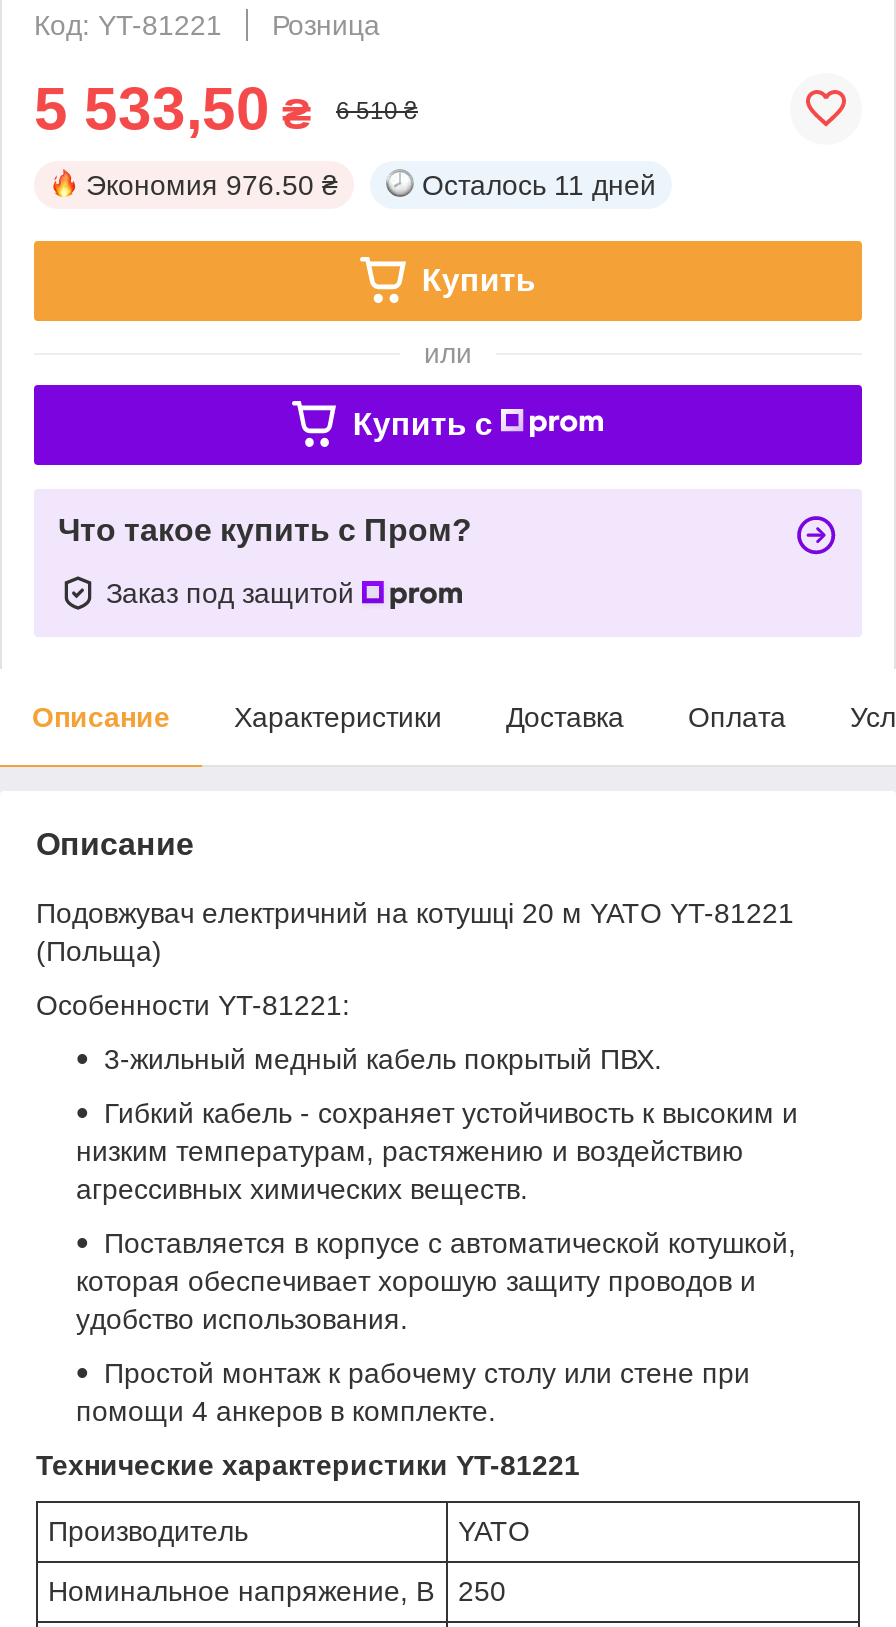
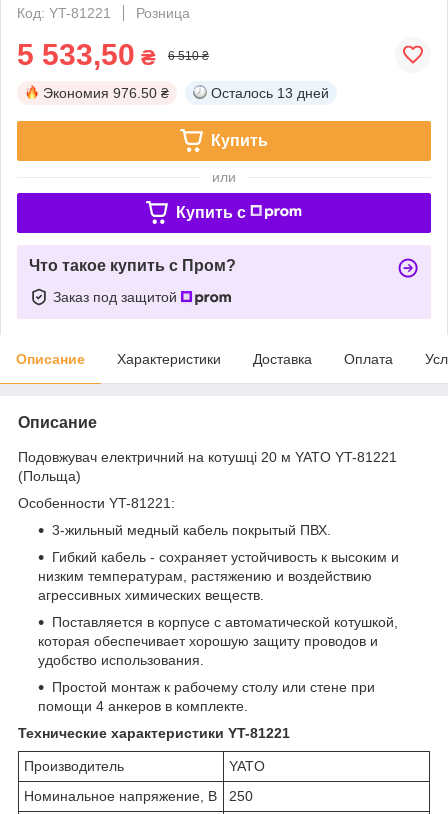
- Осталось 11 дней
+ Осталось 13 дней
